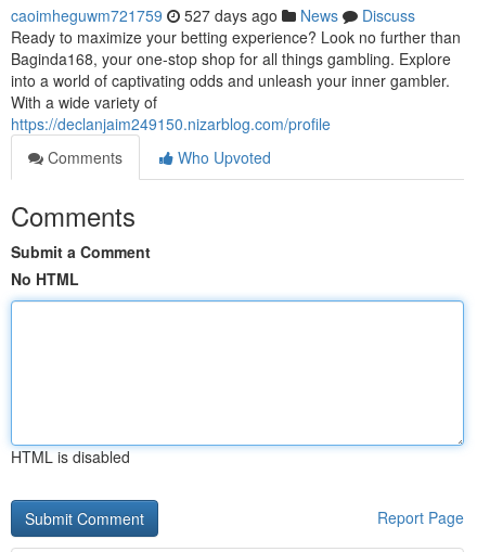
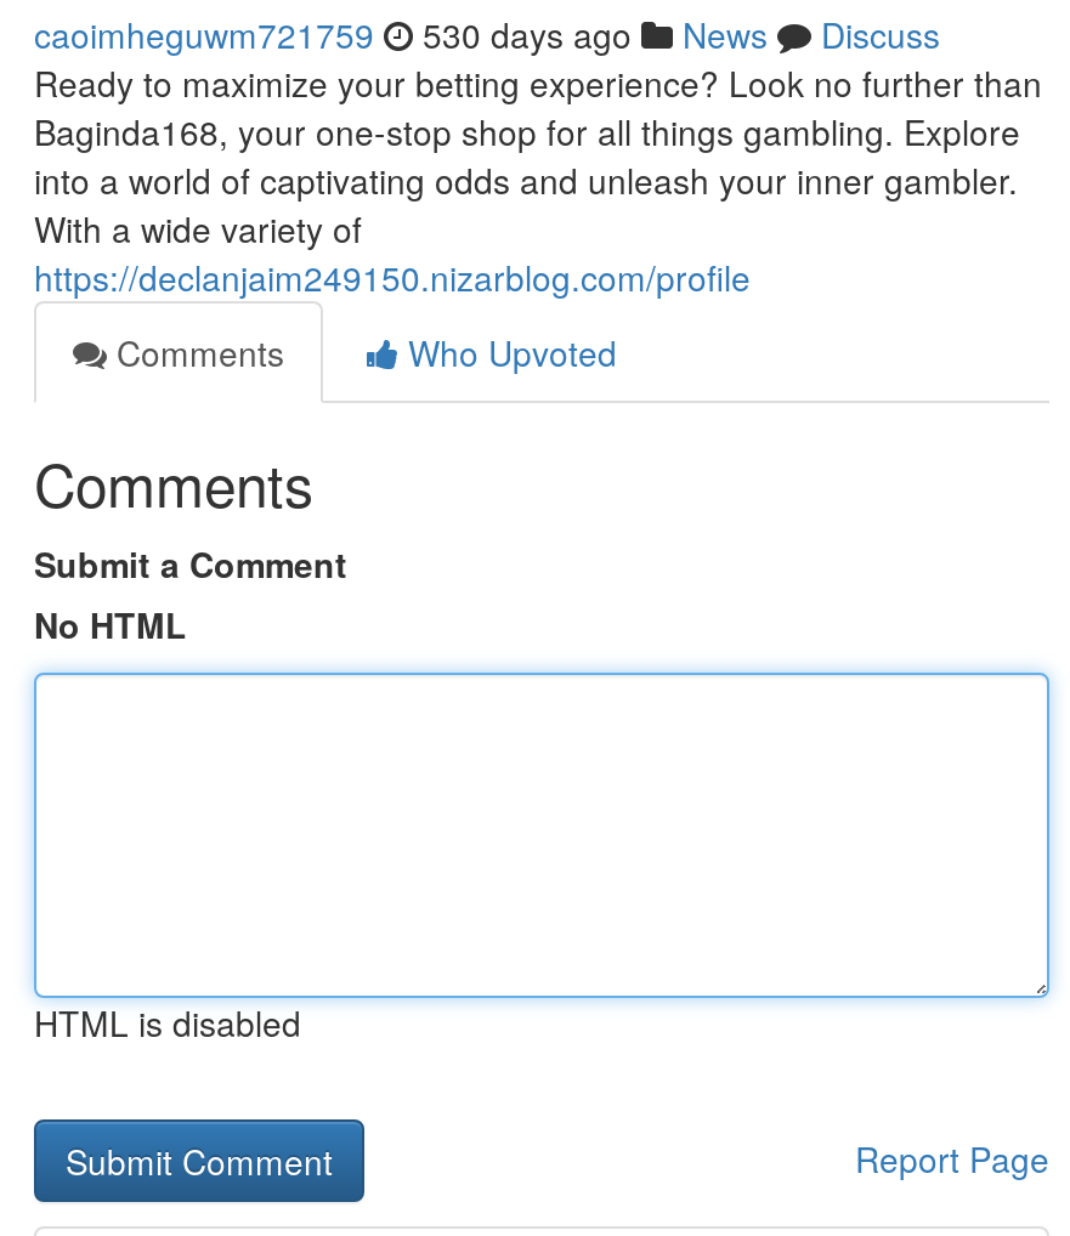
- caoimheguwm721759 527 days ago News Discuss
+ caoimheguwm721759 530 days ago News Discuss
